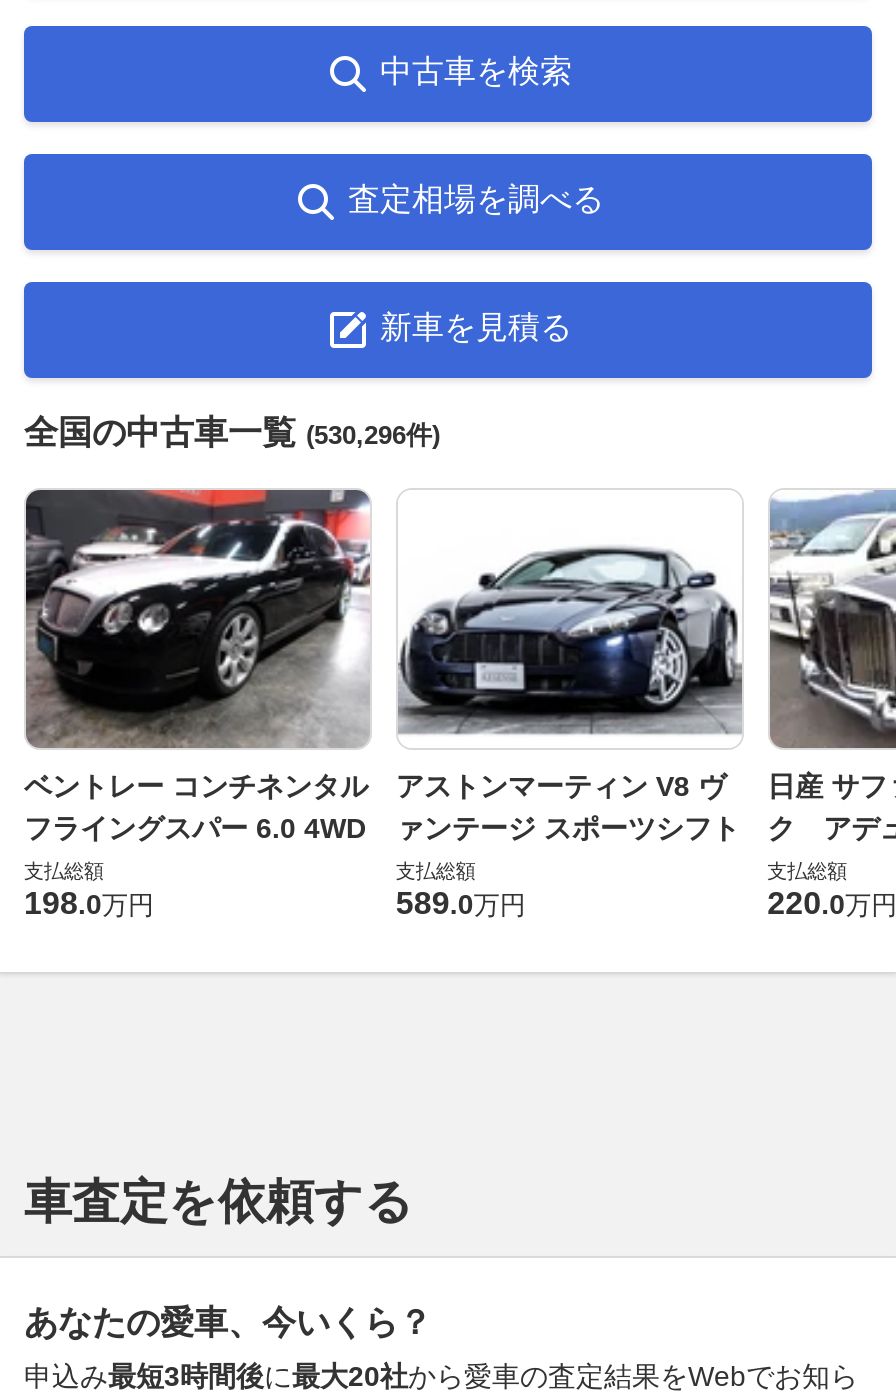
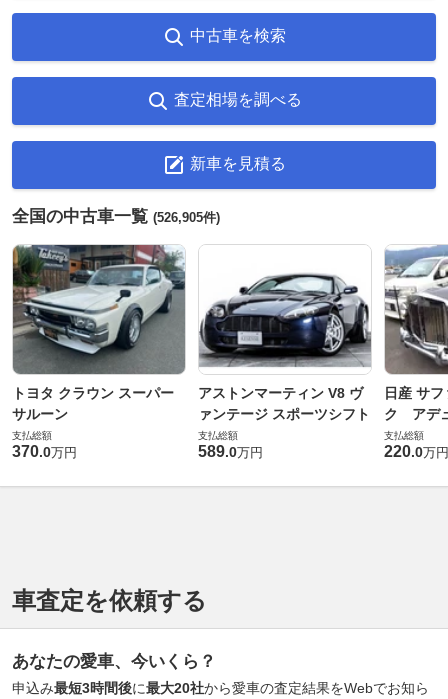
- 全国の中古車一覧(530,296件)
+ 全国の中古車一覧(526,905件)

- [image]
- ベントレー コンチネンタル
- フライングスパー 6.0 4WD
+ [image]
+ トヨタ クラウン スーパー
+ サルーン

- 198.0万円
+ 370.0万円
